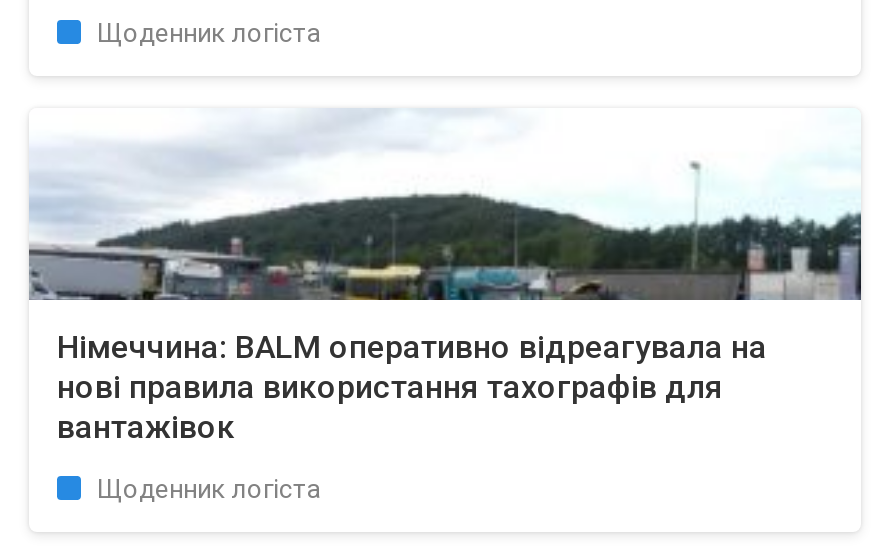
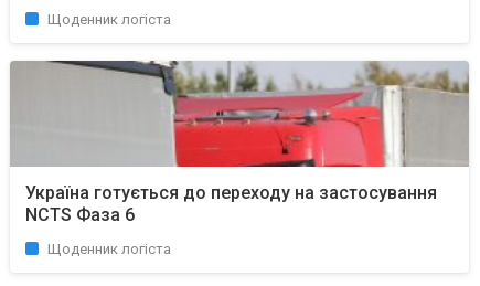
- [image]
- Німеччина: BALM оперативно відреагувала на
- нові правила використання тахографів для
- вантажівок
+ [image]
+ Україна готується до переходу на застосування
+ NCTS Фаза 6
